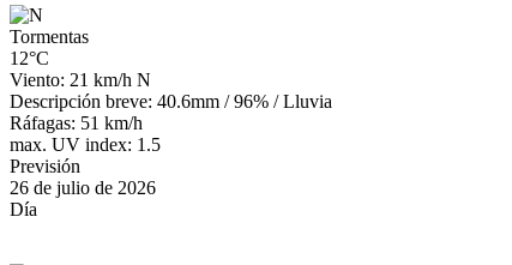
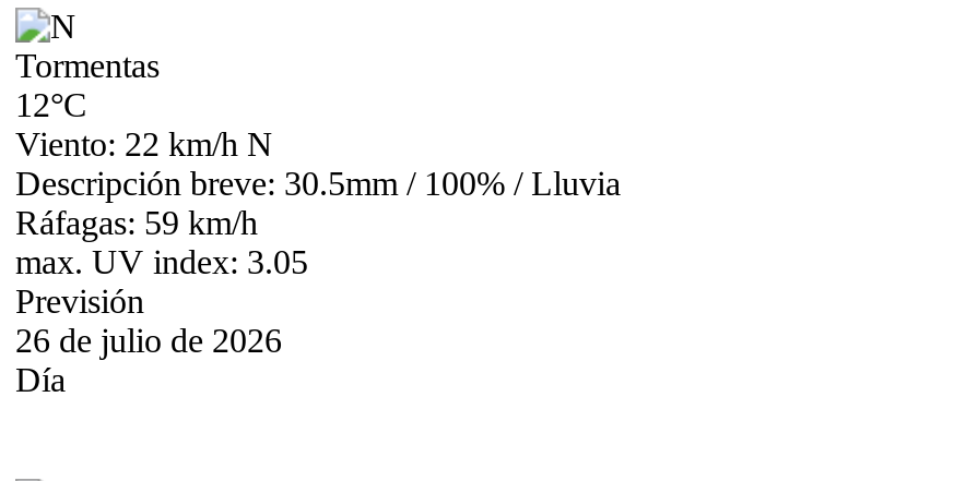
- Viento: 21 km/h N
+ Viento: 22 km/h N

- Descripción breve: 40.6mm / 96% / Lluvia
+ Descripción breve: 30.5mm / 100% / Lluvia

- Ráfagas: 51 km/h
+ Ráfagas: 59 km/h

- max. UV index: 1.5
+ max. UV index: 3.05
